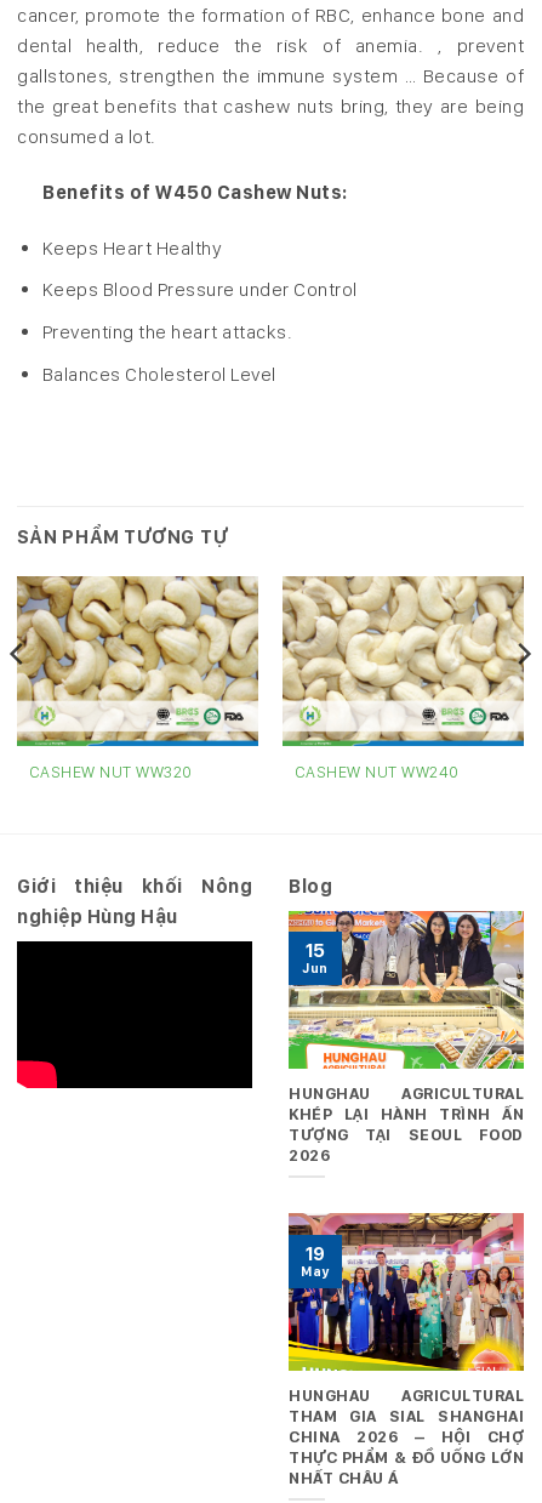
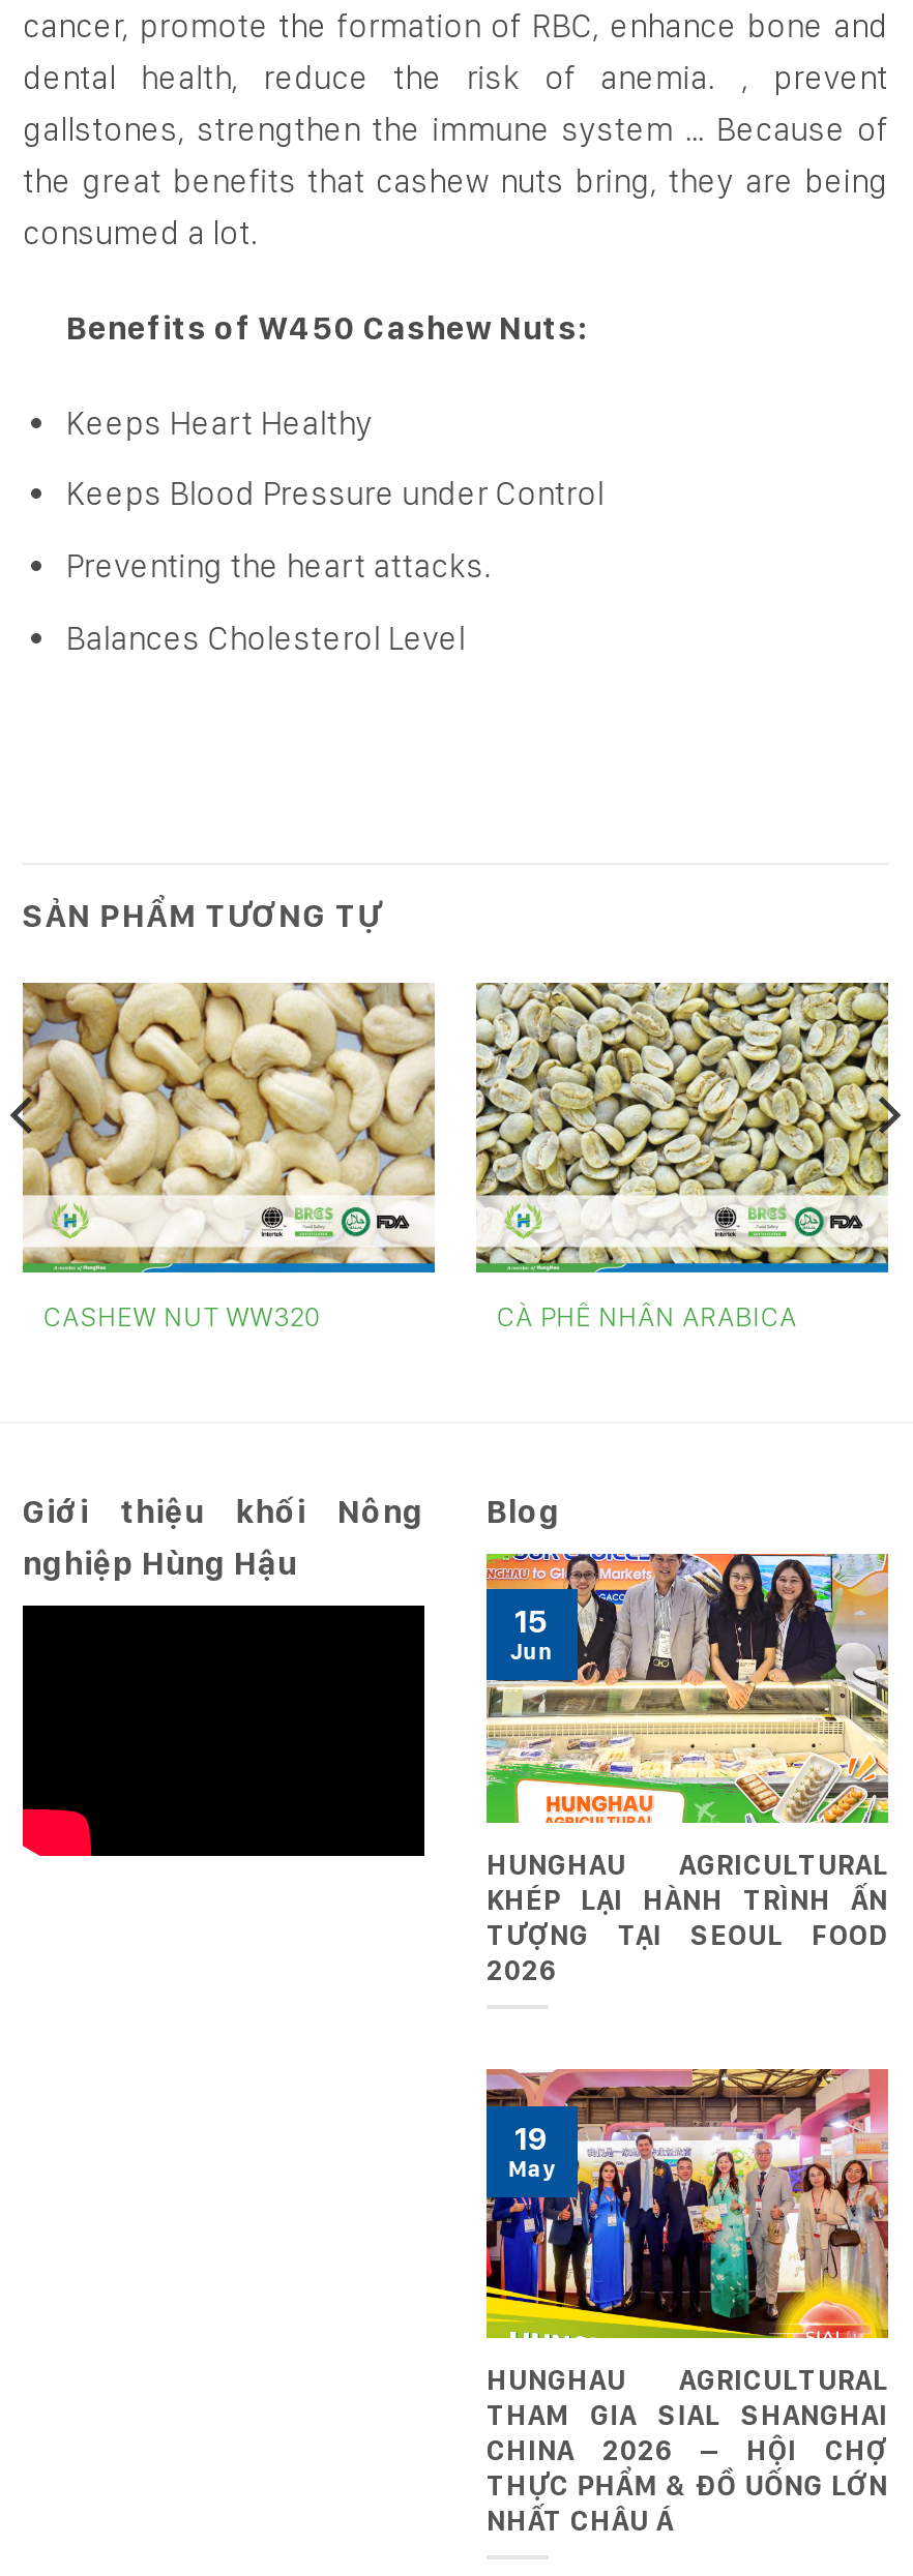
- [image]
- CASHEW NUT WW240
+ [image]
+ CÀ PHÊ NHÂN ARABICA
